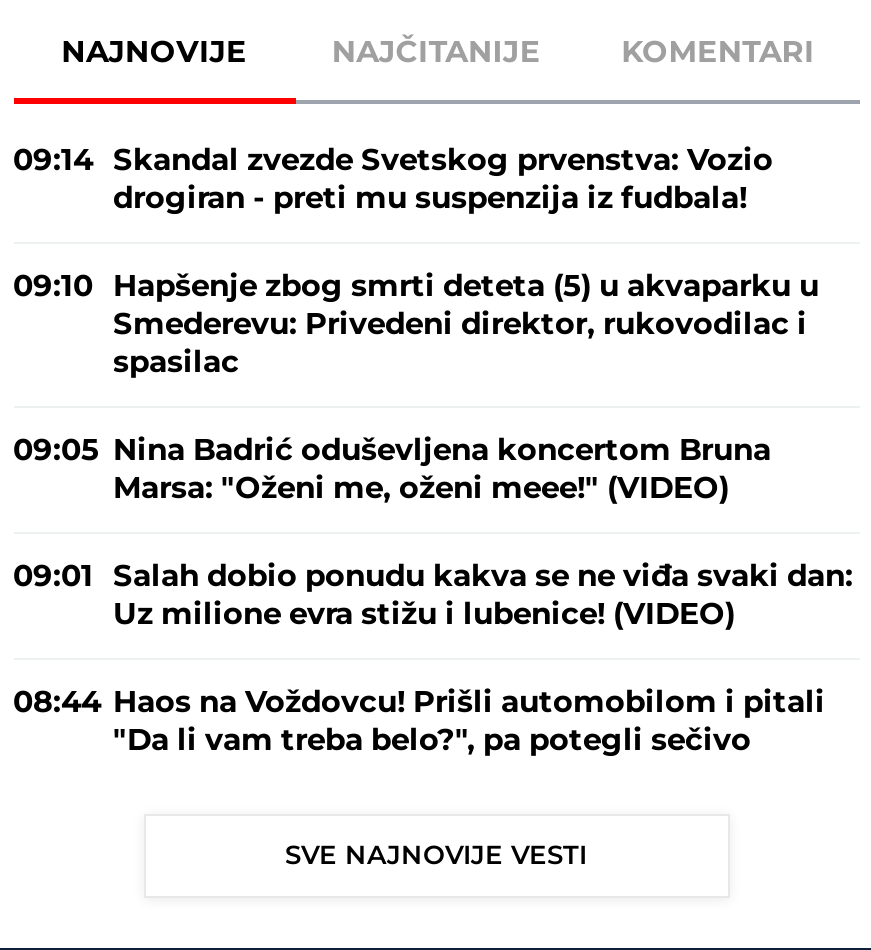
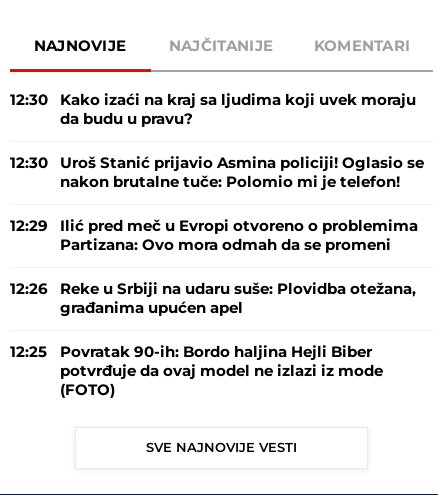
- 09:14
+ 12:30

- Skandal zvezde Svetskog prvenstva: Vozio
- drogiran - preti mu suspenzija iz fudbala!
+ Kako izaći na kraj sa ljudima koji uvek moraju
+ da budu u pravu?

- 09:10
+ 12:30

- Hapšenje zbog smrti deteta (5) u akvaparku u
- Smederevu: Privedeni direktor, rukovodilac i
- spasilac
+ Uroš Stanić prijavio Asmina policiji! Oglasio se
+ nakon brutalne tuče: Polomio mi je telefon!

- 09:05
+ 12:29

- Nina Badrić oduševljena koncertom Bruna
- Marsa: "Oženi me, oženi meee!" (VIDEO)
+ Ilić pred meč u Evropi otvoreno o problemima
+ Partizana: Ovo mora odmah da se promeni

- 09:01
+ 12:26

- Salah dobio ponudu kakva se ne viđa svaki dan:
- Uz milione evra stižu i lubenice! (VIDEO)
+ Reke u Srbiji na udaru suše: Plovidba otežana,
+ građanima upućen apel

- 08:44
+ 12:25

- Haos na Voždovcu! Prišli automobilom i pitali
- "Da li vam treba belo?", pa potegli sečivo
+ Povratak 90-ih: Bordo haljina Hejli Biber
+ potvrđuje da ovaj model ne izlazi iz mode
+ (FOTO)
